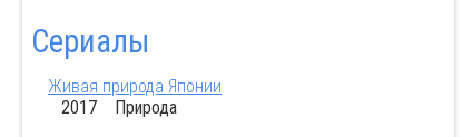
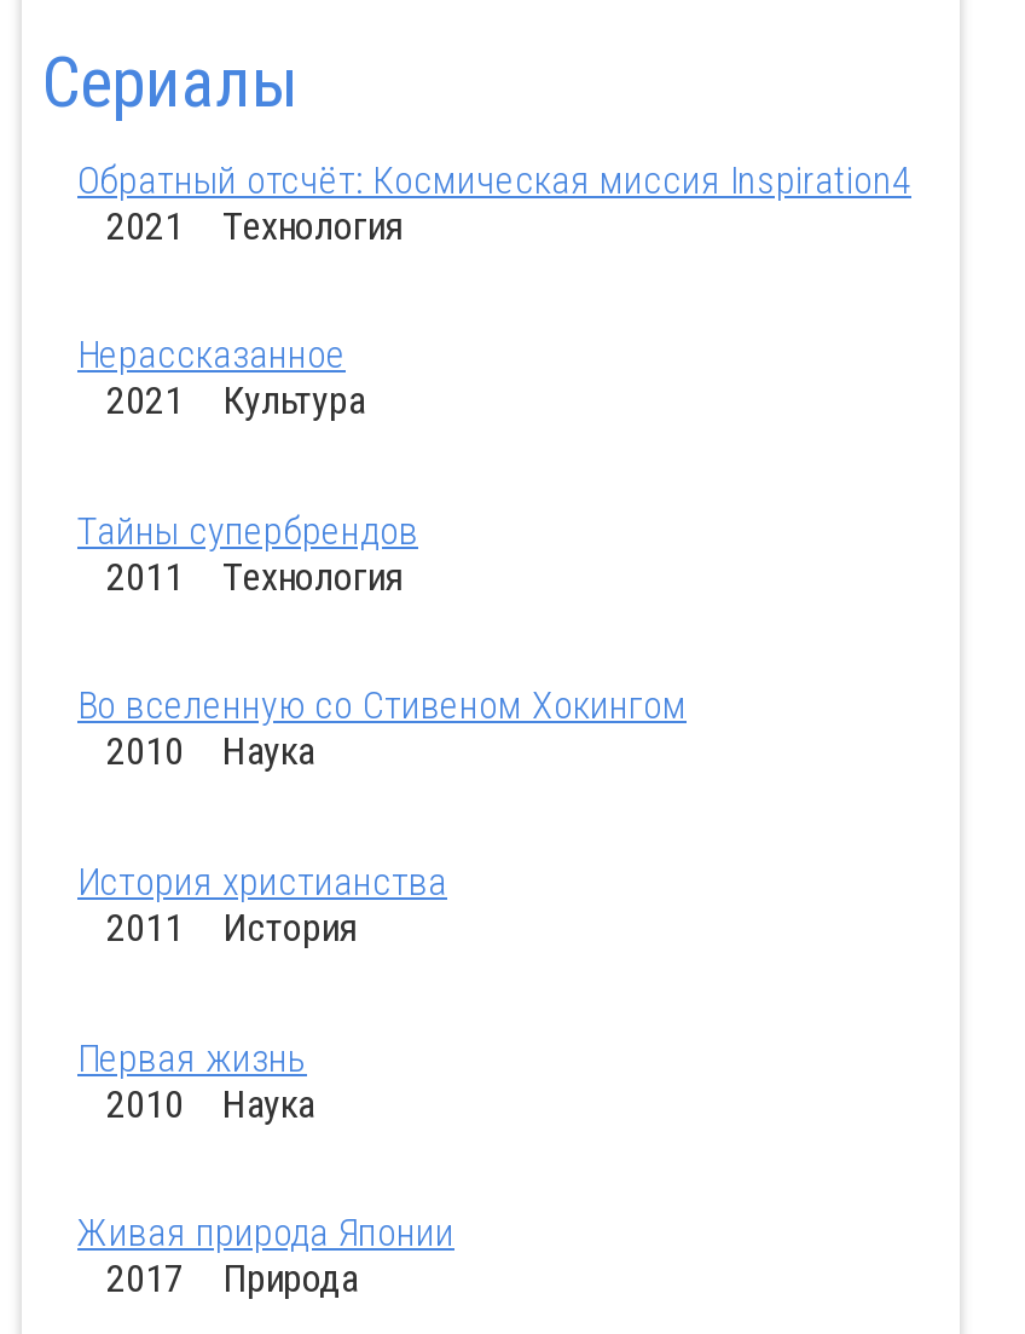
+ Обратный отсчёт: Космическая миссия Inspiration4
+ 2021 Технология
+ Нерассказанное
+ 2021 Культура
+ Тайны супербрендов
+ 2011 Технология
+ Во вселенную со Стивеном Хокингом
+ 2010 Наука
+ История христианства
+ 2011 История
+ Первая жизнь
+ 2010 Наука
